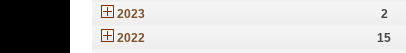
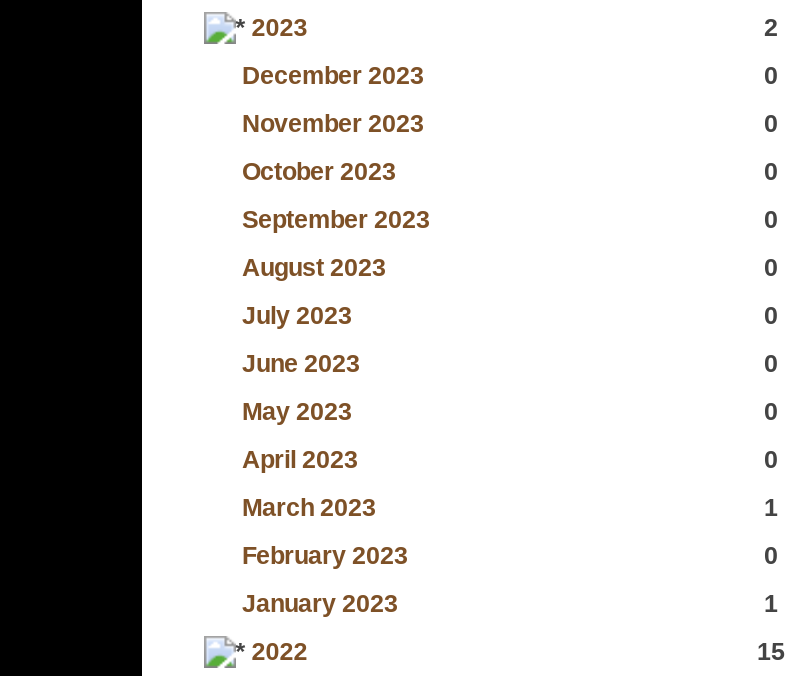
+ December 2023
+ 0
+ November 2023
+ 0
+ October 2023
+ 0
+ September 2023
+ 0
+ August 2023
+ 0
+ July 2023
+ 0
+ June 2023
+ 0
+ May 2023
+ 0
+ April 2023
+ 0
+ March 2023
+ 1
+ February 2023
+ 0
+ January 2023
+ 1
